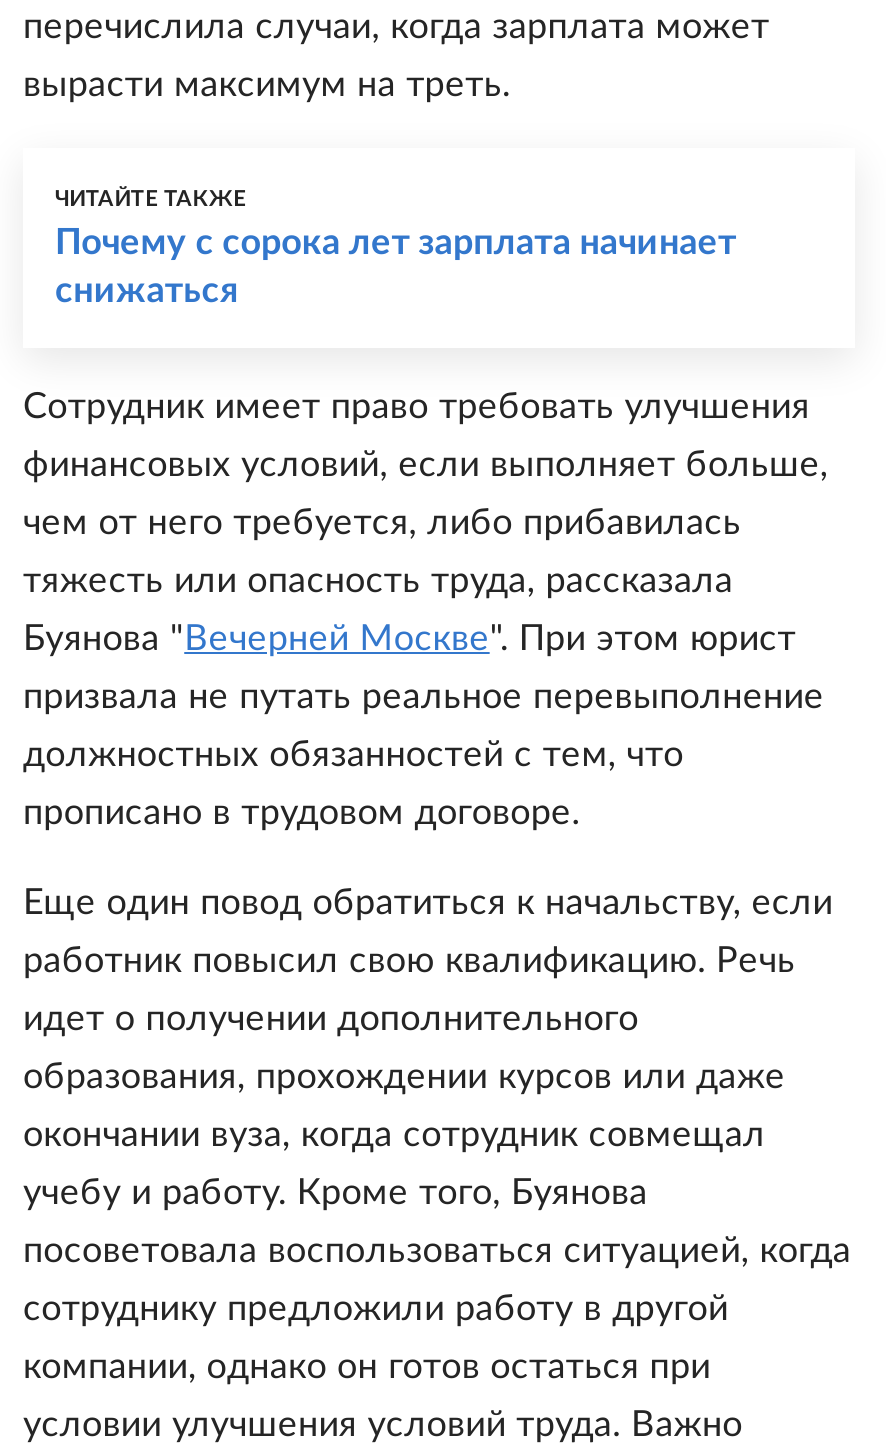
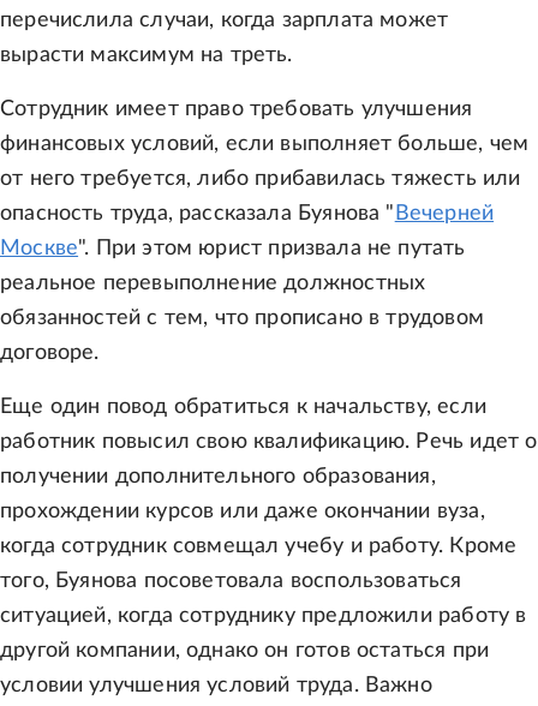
- ЧИТАЙТЕ ТАКЖЕ
- Почему с сорока лет зарплата начинает
- снижаться
